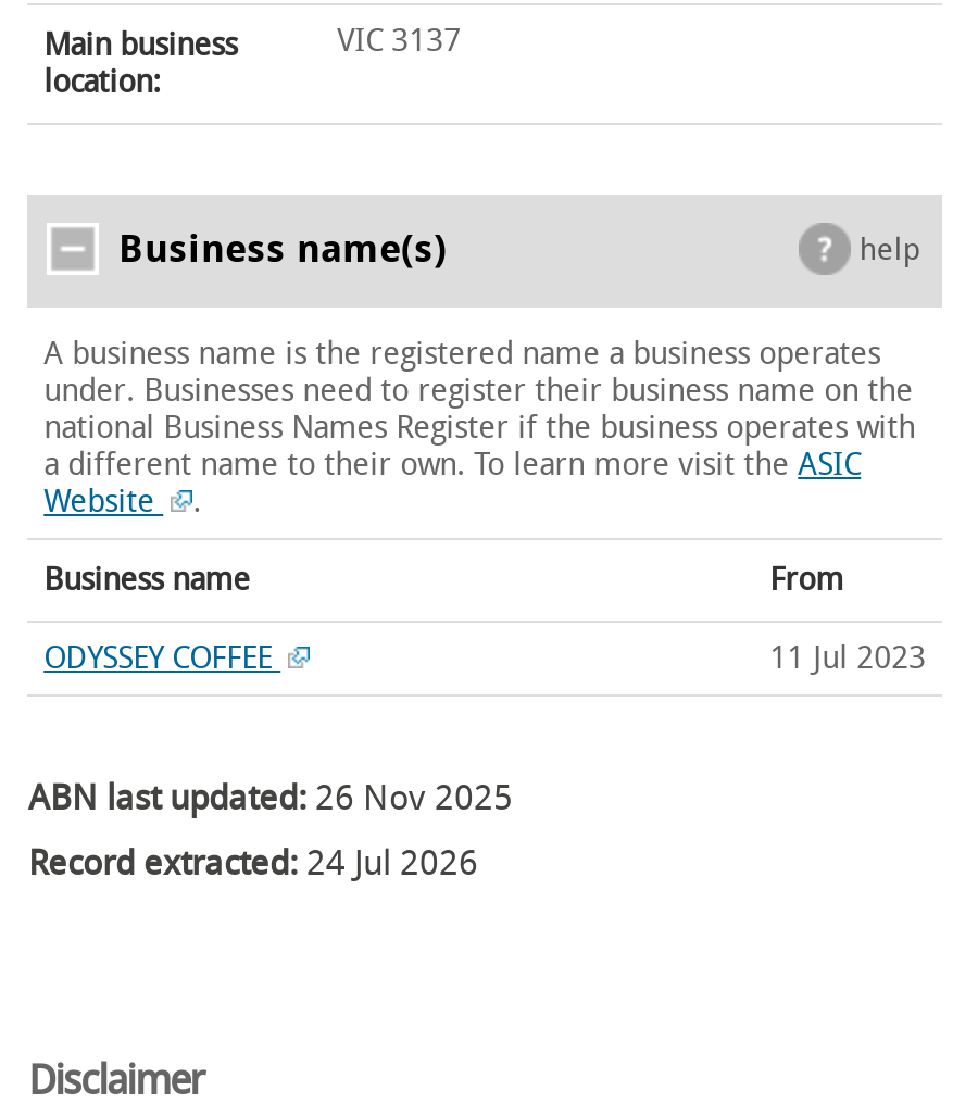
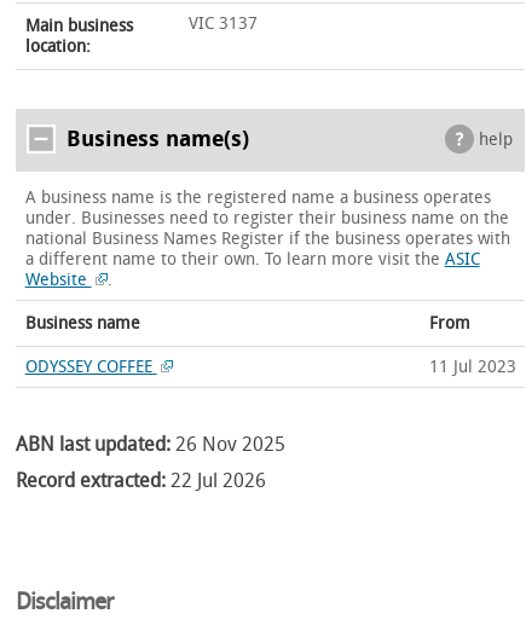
- Record extracted: 24 Jul 2026
+ Record extracted: 22 Jul 2026
